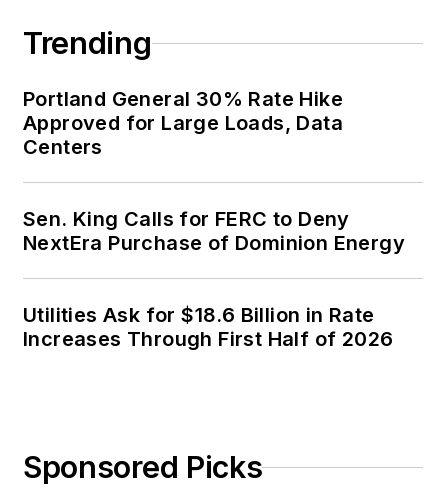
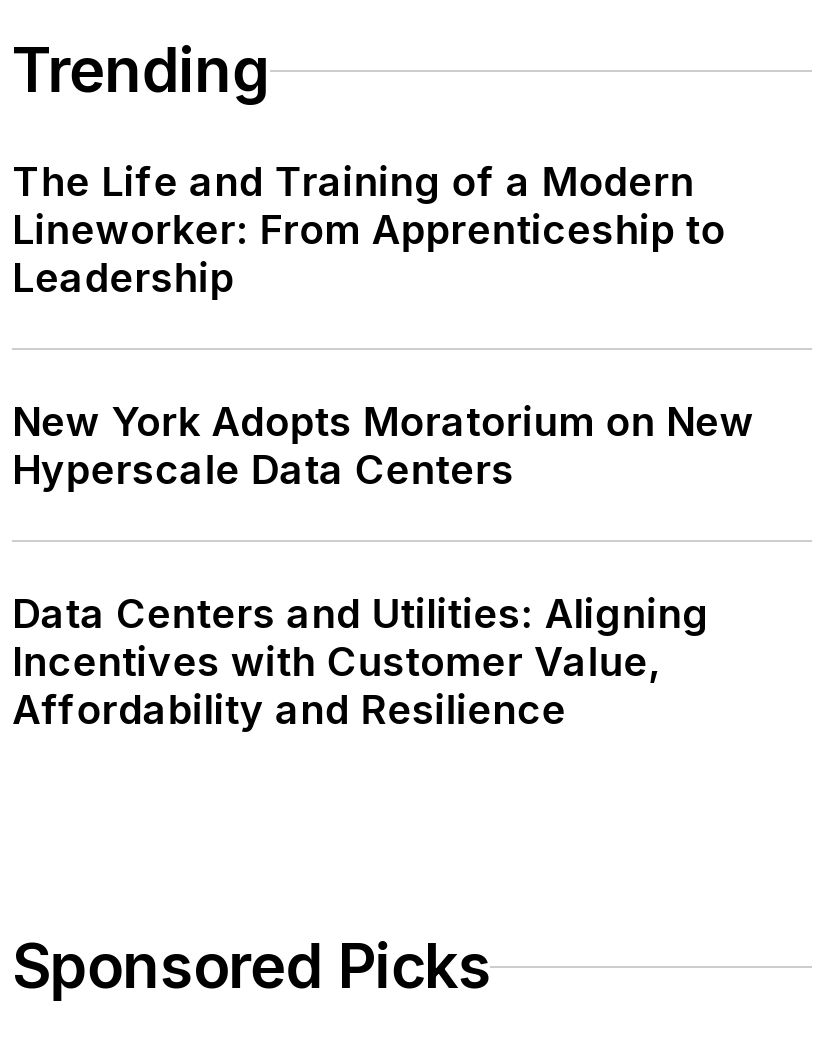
- Portland General 30% Rate Hike
- Approved for Large Loads, Data
- Centers
+ The Life and Training of a Modern
+ Lineworker: From Apprenticeship to
+ Leadership

- Sen. King Calls for FERC to Deny
- NextEra Purchase of Dominion Energy
+ New York Adopts Moratorium on New
+ Hyperscale Data Centers

- Utilities Ask for $18.6 Billion in Rate
- Increases Through First Half of 2026
+ Data Centers and Utilities: Aligning
+ Incentives with Customer Value,
+ Affordability and Resilience
